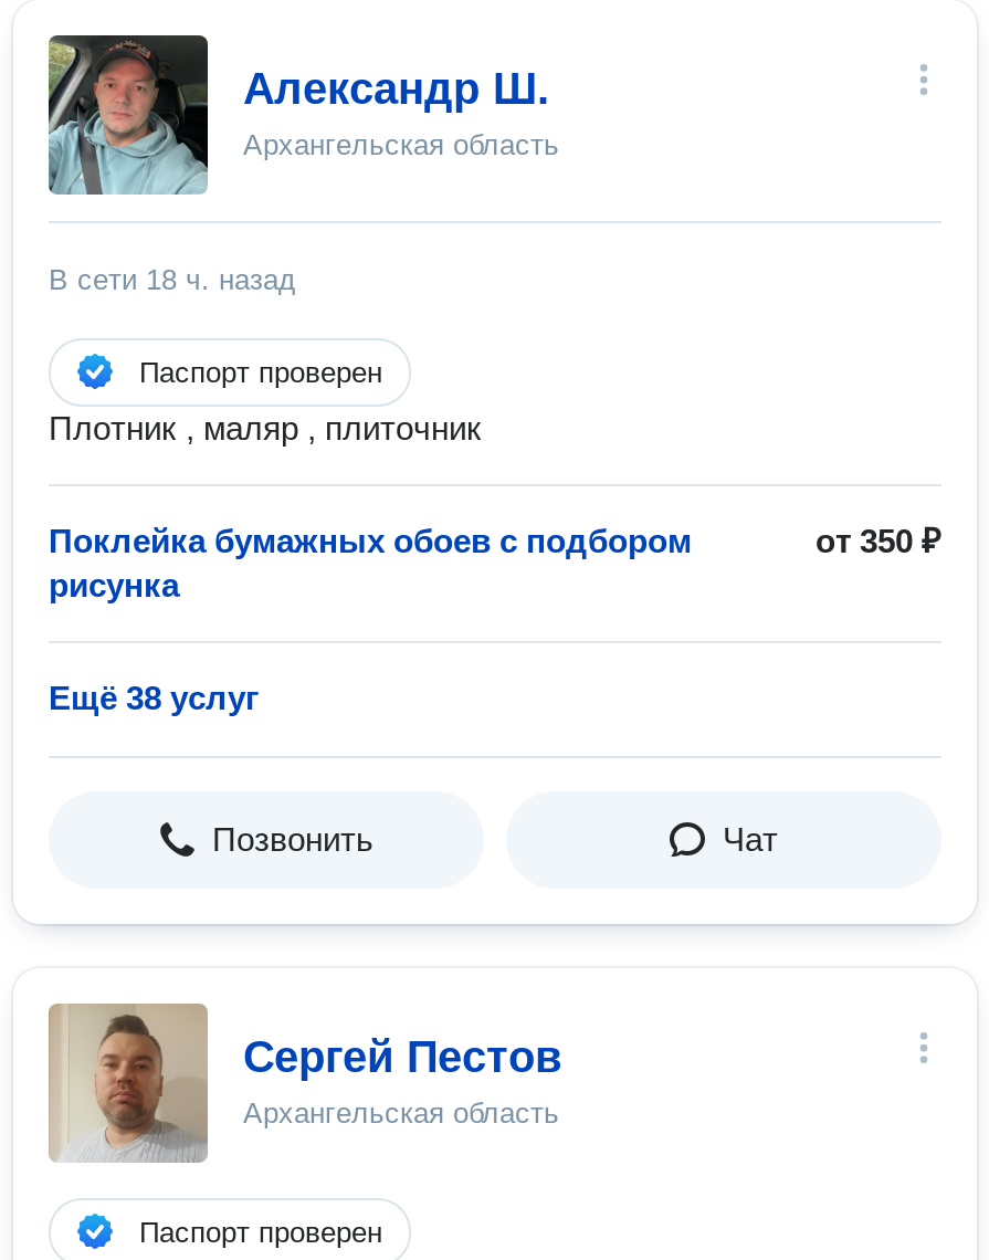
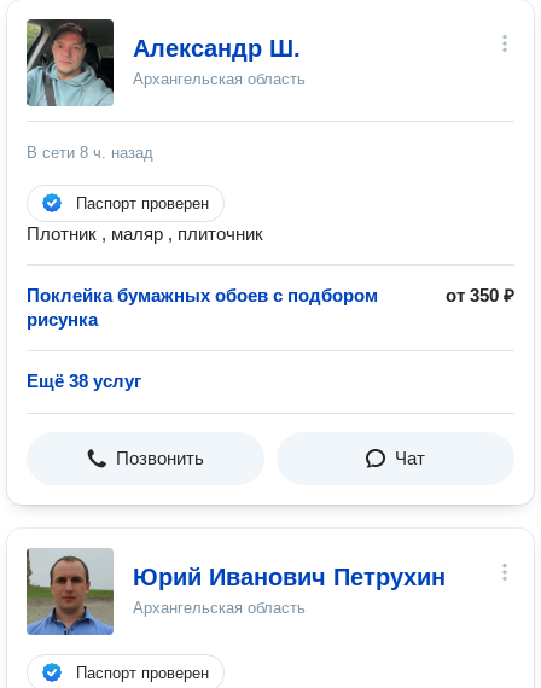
- В сети 18 ч. назад
+ В сети 8 ч. назад

- [image]
- Сергей Пестов
+ [image]
+ Юрий Иванович Петрухин
